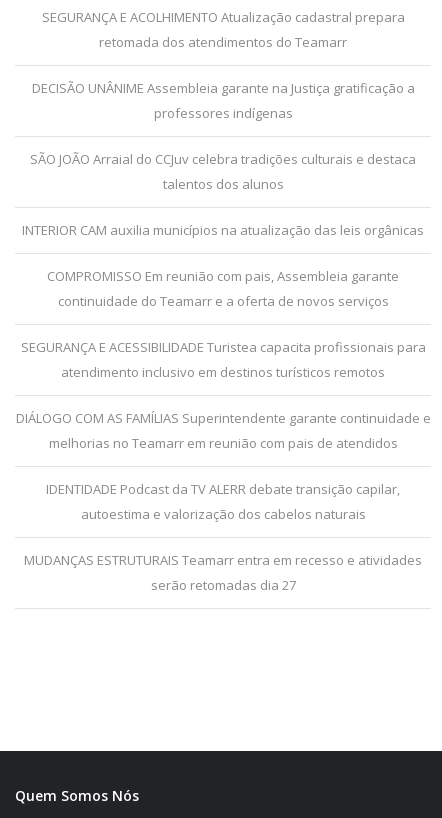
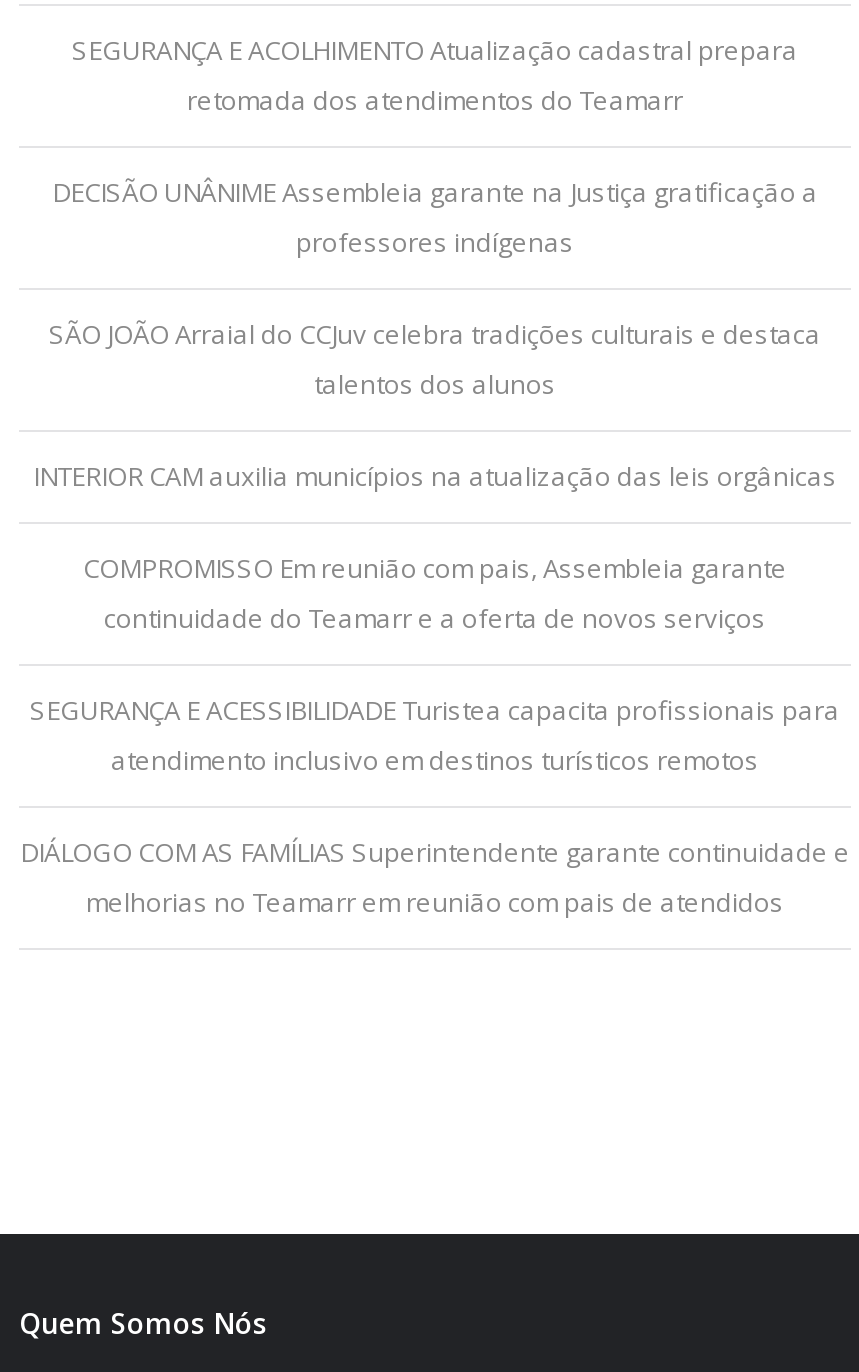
- IDENTIDADE Podcast da TV ALERR debate transição capilar,
- autoestima e valorização dos cabelos naturais
- MUDANÇAS ESTRUTURAIS Teamarr entra em recesso e atividades
- serão retomadas dia 27
